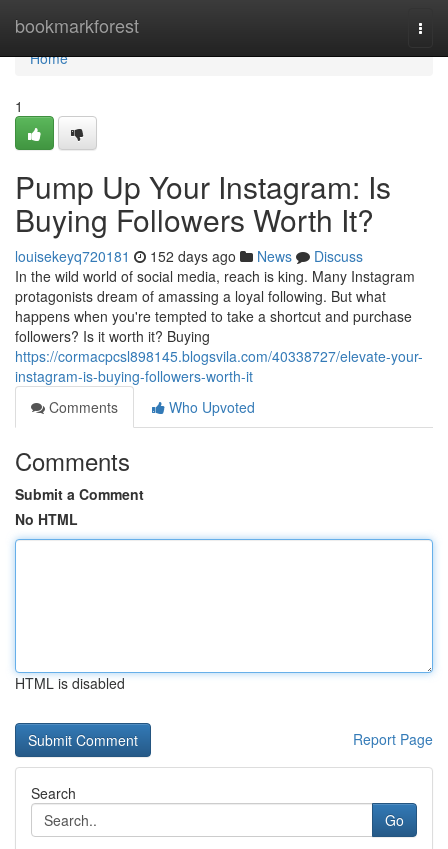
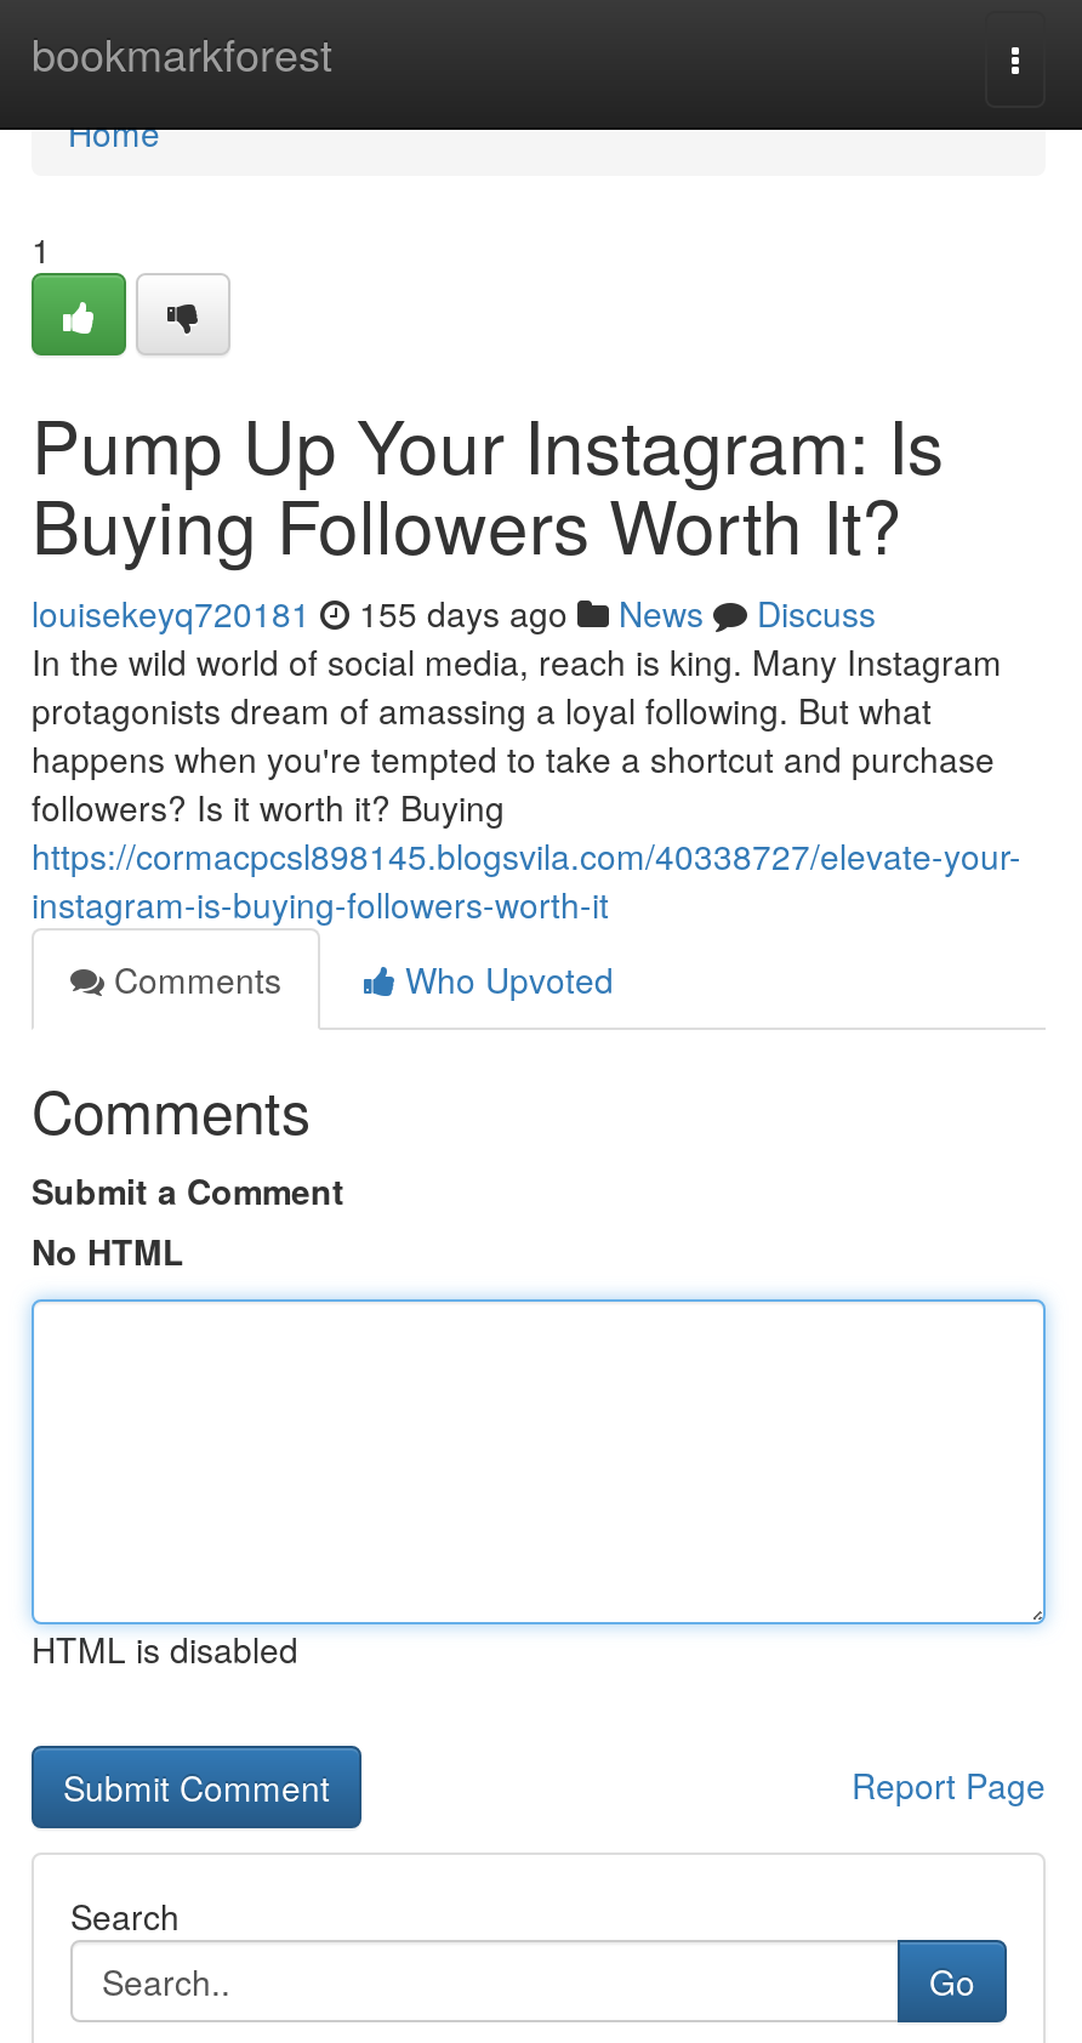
- louisekeyq720181 152 days ago News Discuss
+ louisekeyq720181 155 days ago News Discuss
